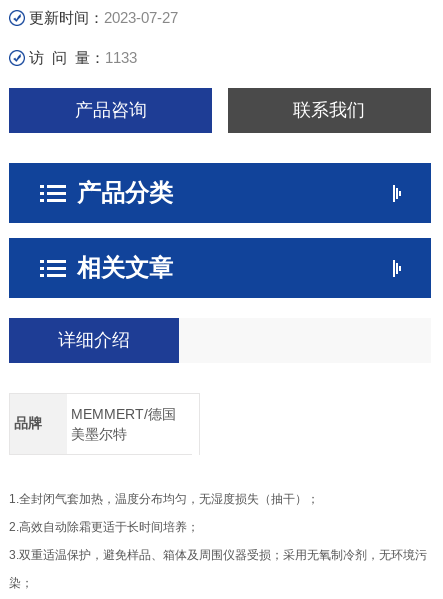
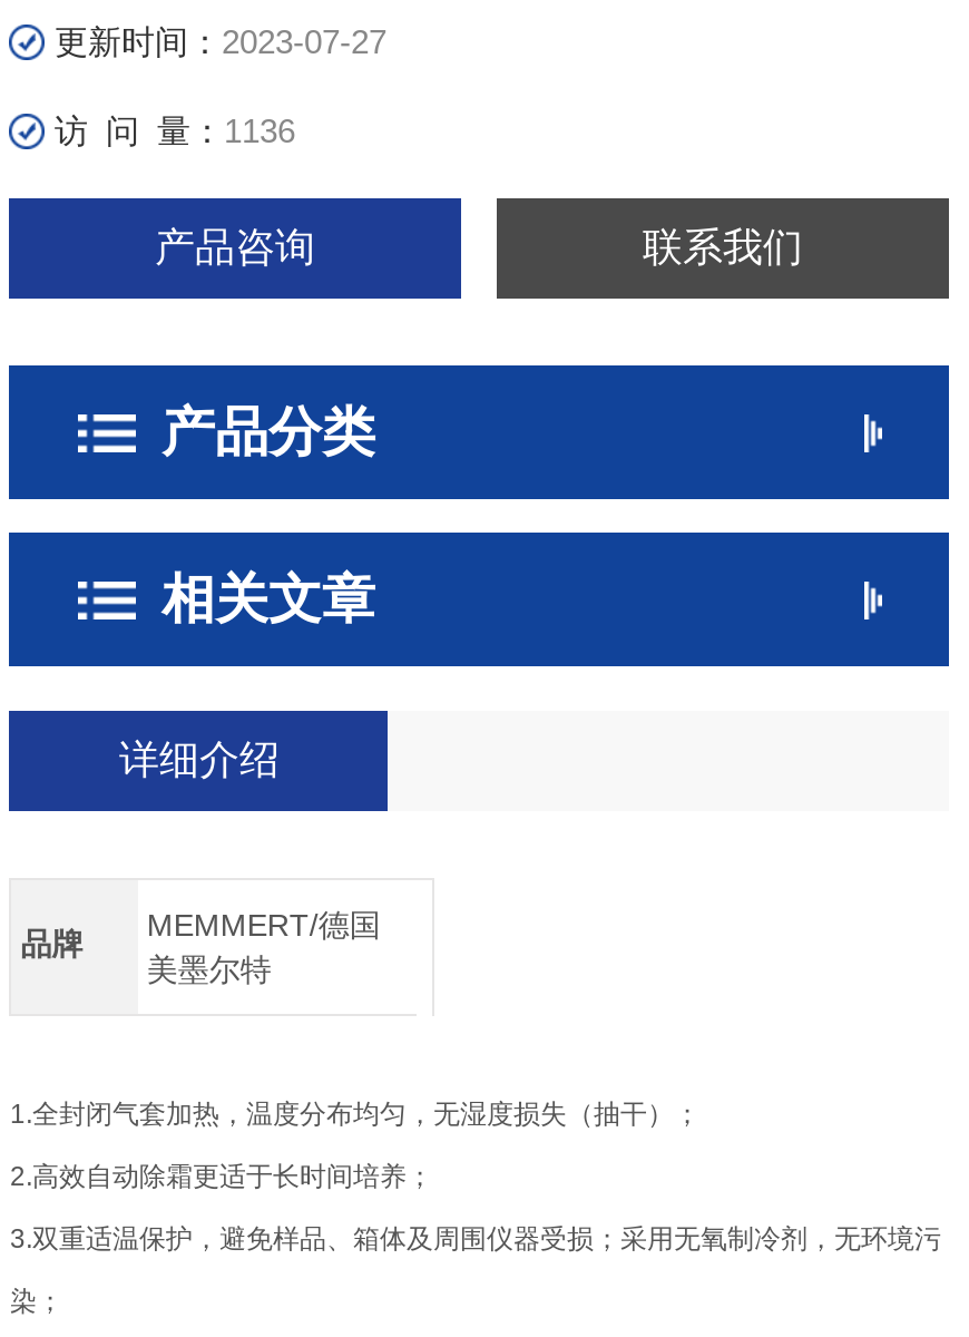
- 访 问 量：1133
+ 访 问 量：1136
